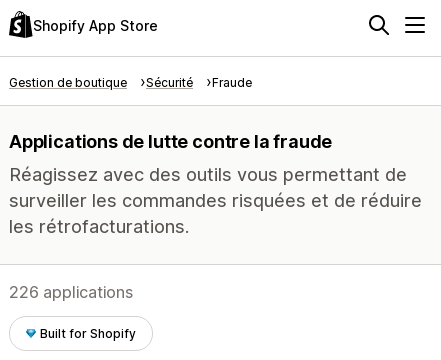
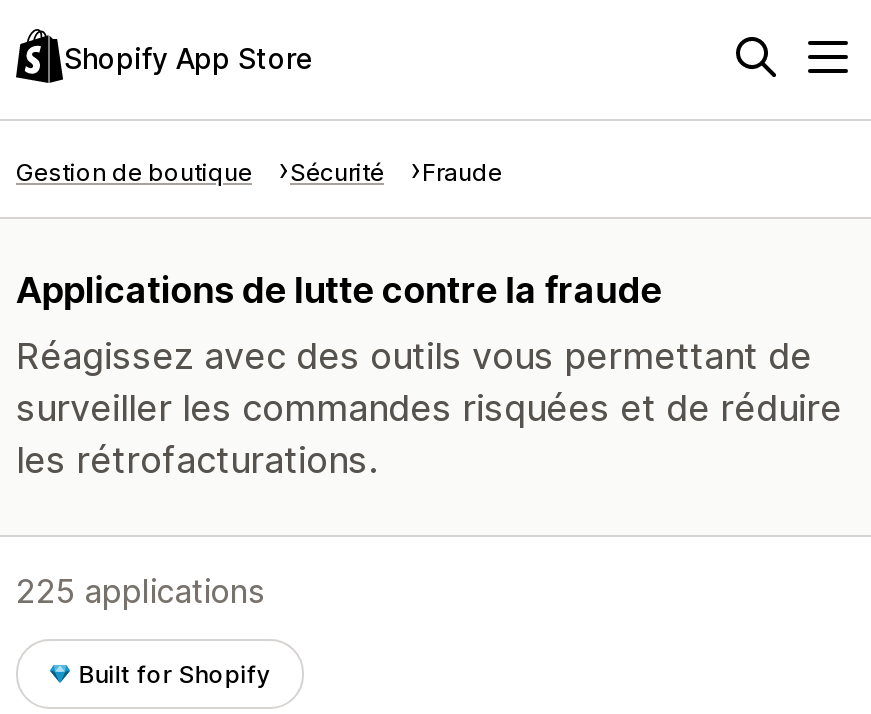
- 226 applications
+ 225 applications
